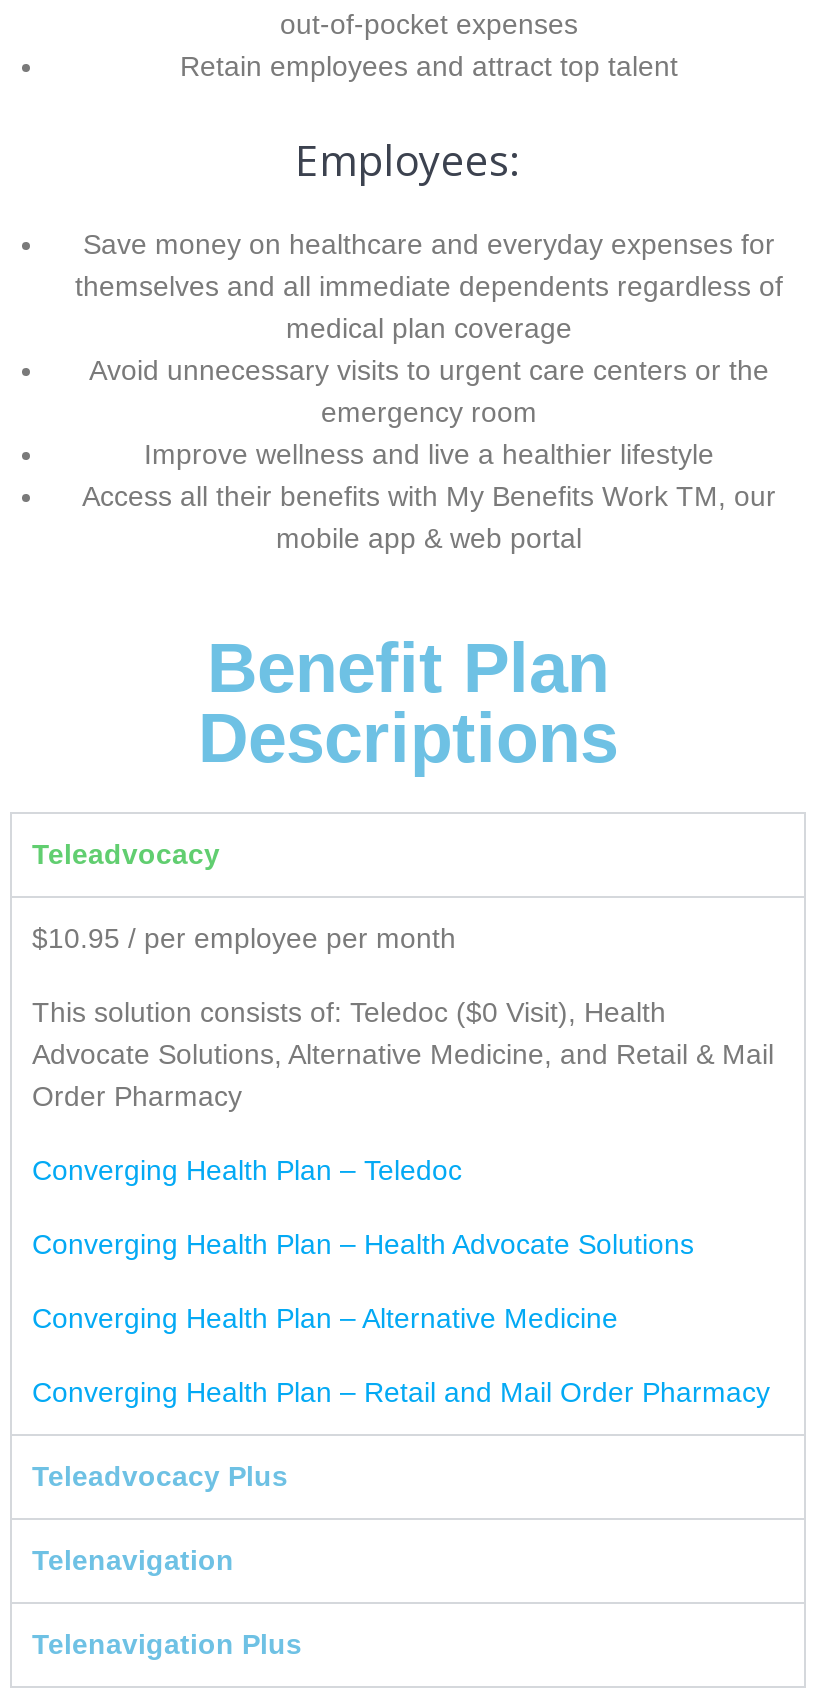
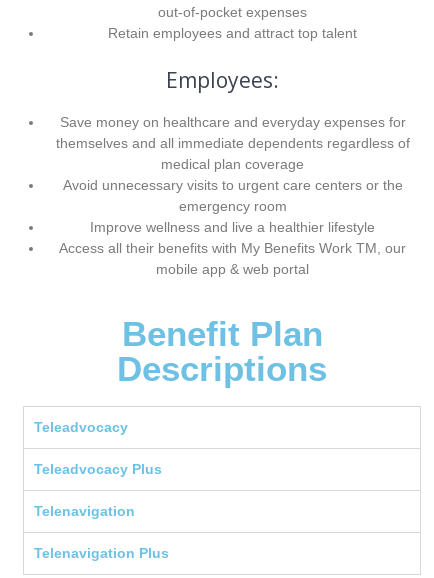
- $10.95 / per employee per month
- This solution consists of: Teledoc ($0 Visit), Health
- Advocate Solutions, Alternative Medicine, and Retail & Mail
- Order Pharmacy
- Converging Health Plan – Teledoc
- Converging Health Plan – Health Advocate Solutions
- Converging Health Plan – Alternative Medicine
- Converging Health Plan – Retail and Mail Order Pharmacy
